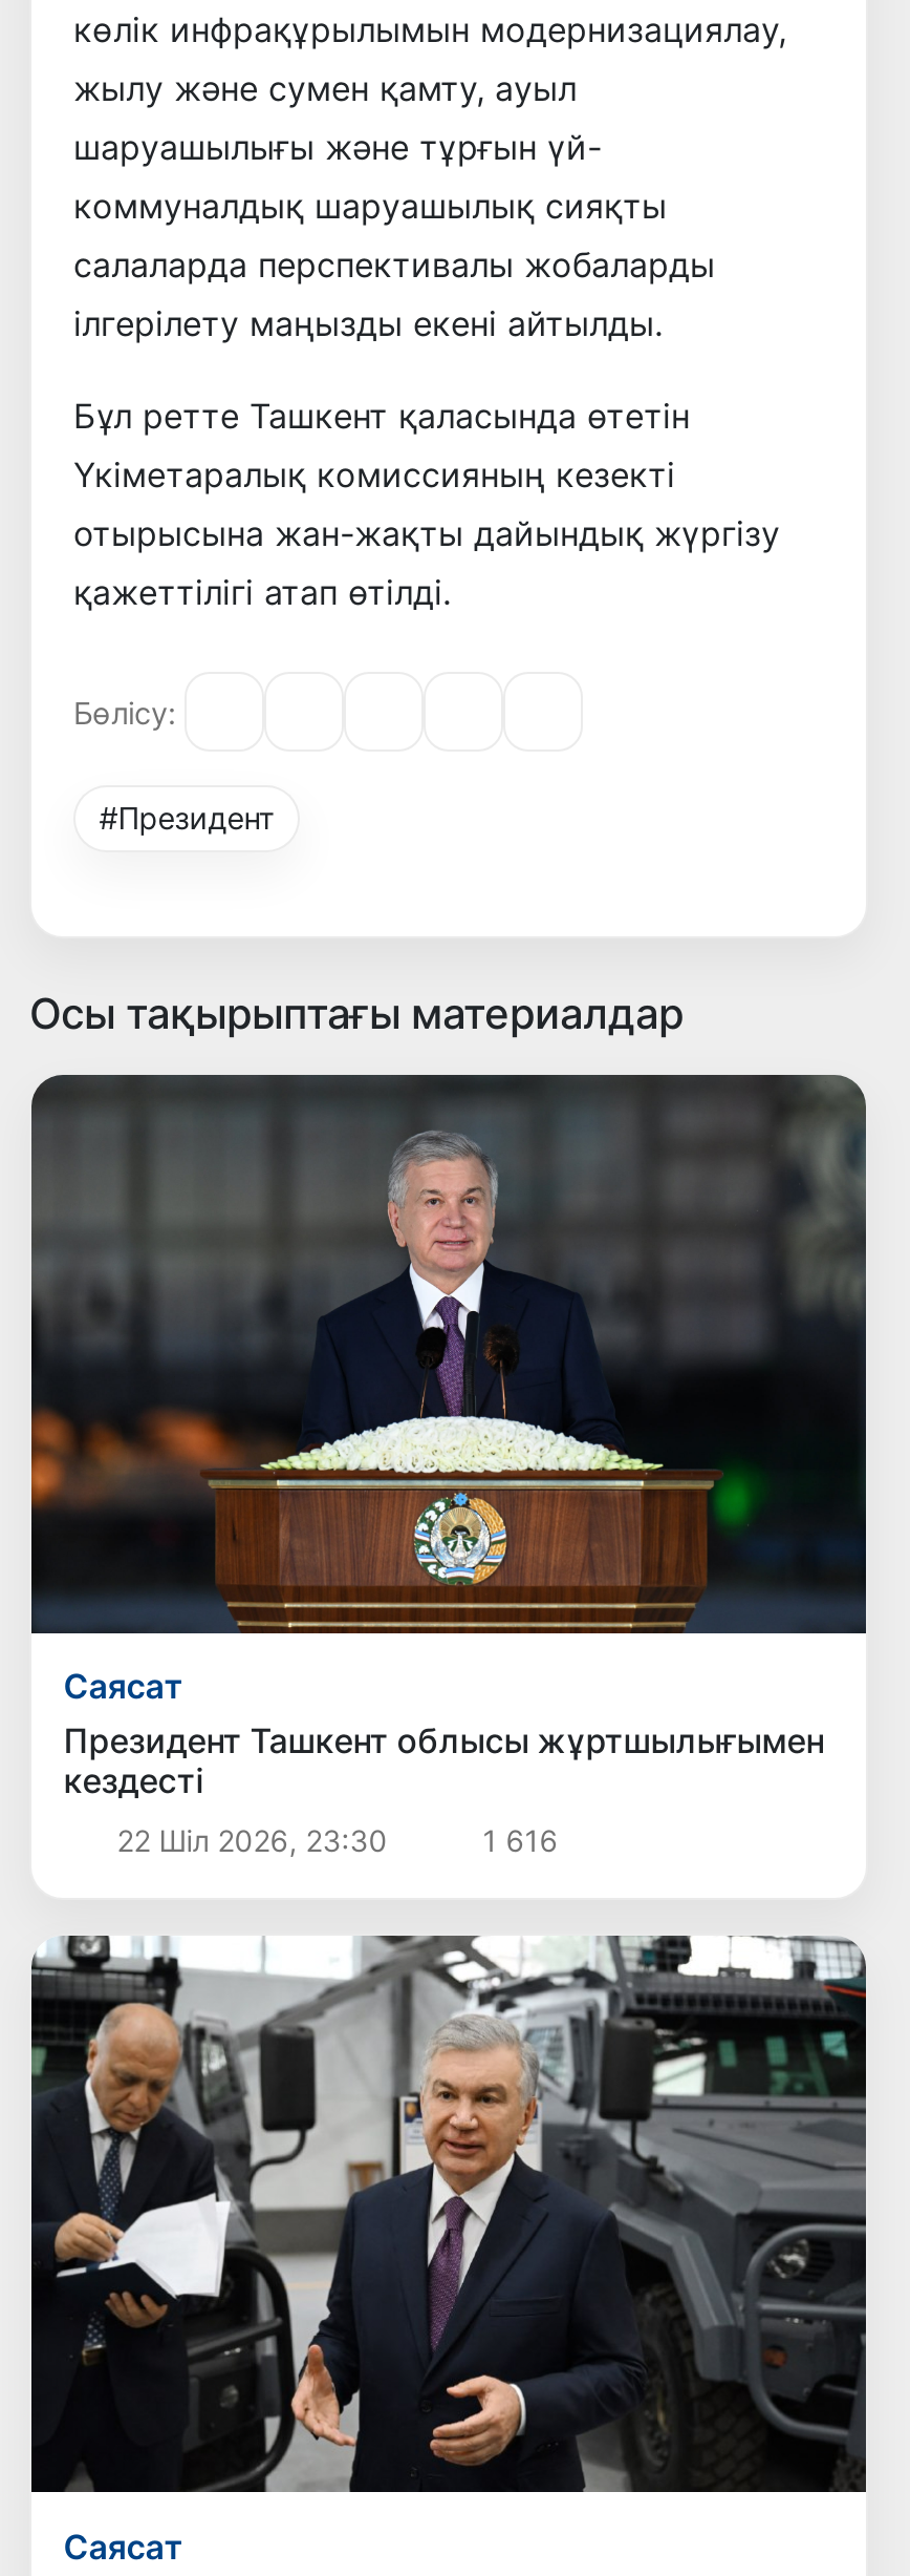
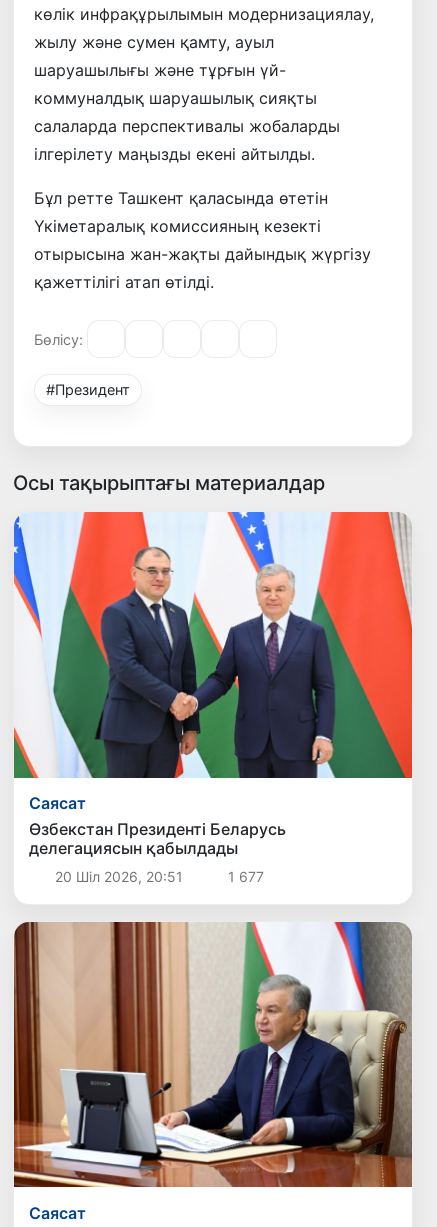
- [image]
+ [image]

- Президент Ташкент облысы жұртшылығымен
- кездесті
+ Өзбекстан Президенті Беларусь
+ делегациясын қабылдады

- 22 Шіл 2026, 23:30
- 1 616
+ 20 Шіл 2026, 20:51
+ 1 677

- [image]
+ [image]
